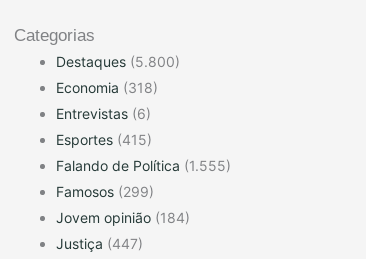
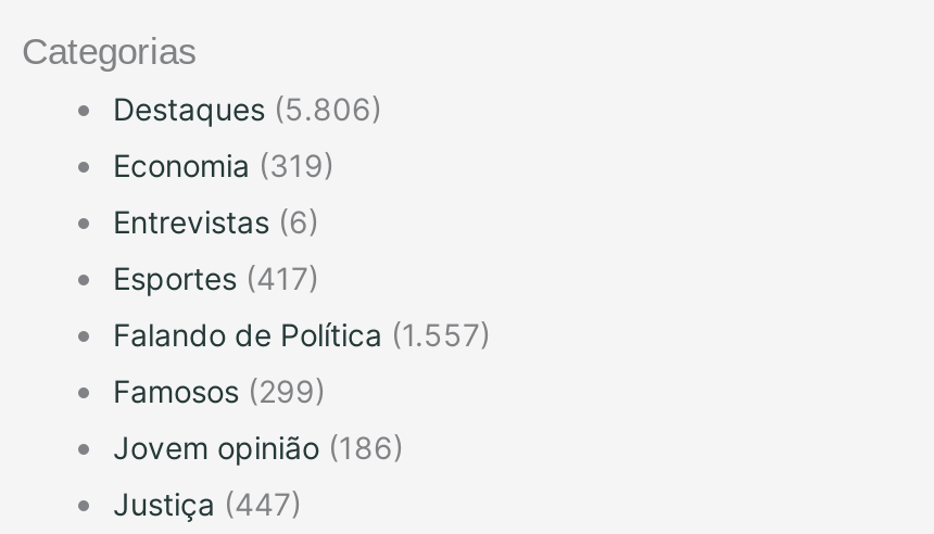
- Destaques (5.800)
+ Destaques (5.806)

- Economia (318)
+ Economia (319)

- Esportes (415)
+ Esportes (417)

- Falando de Política (1.555)
+ Falando de Política (1.557)

- Jovem opinião (184)
+ Jovem opinião (186)
